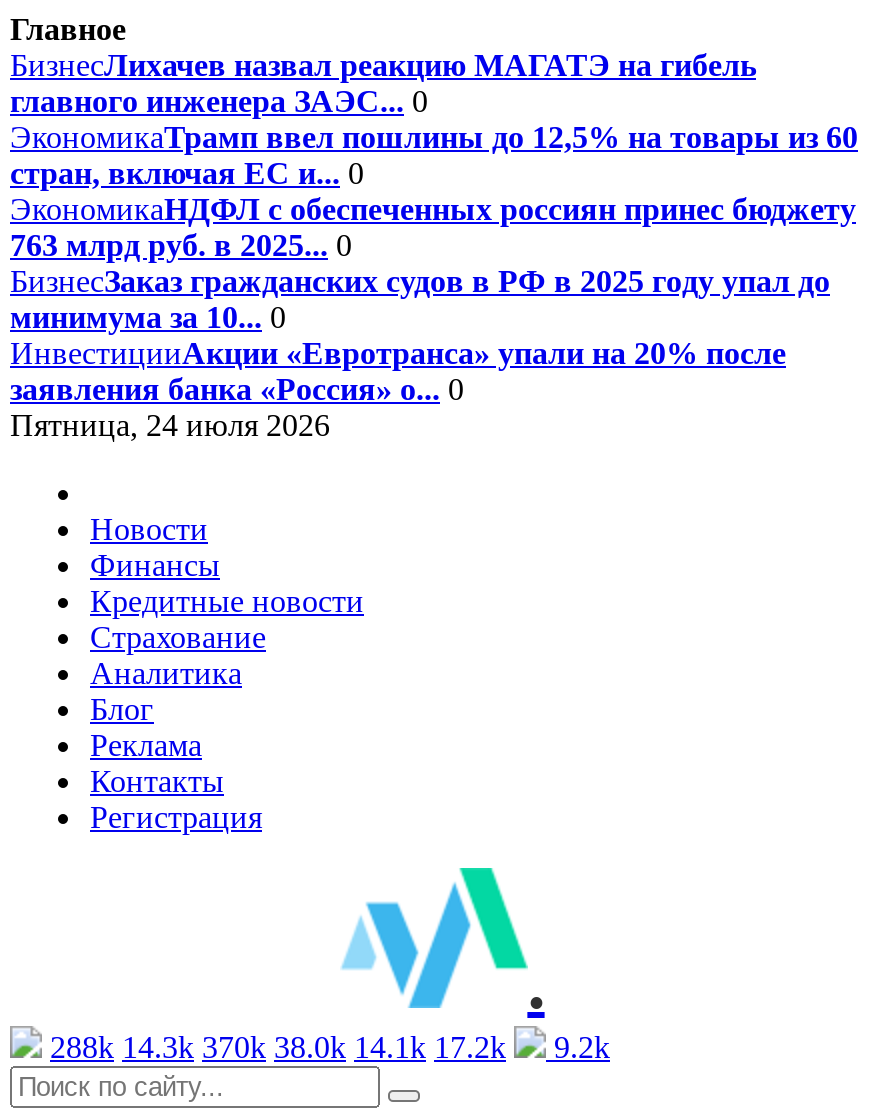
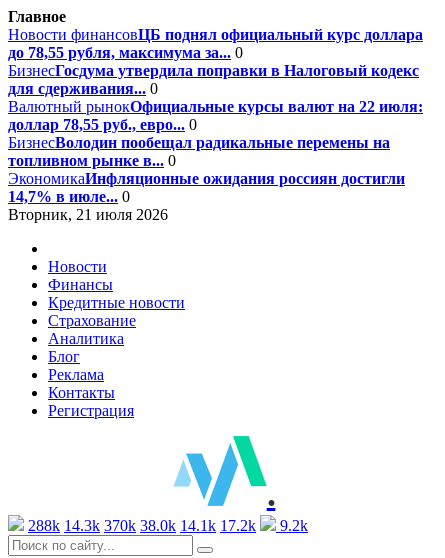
- БизнесЛихачев назвал реакцию МАГАТЭ на гибель
- главного инженера ЗАЭС... 0
- ЭкономикаТрамп ввел пошлины до 12,5% на товары из 60
- стран, включая ЕС и... 0
- ЭкономикаНДФЛ с обеспеченных россиян принес бюджету
- 763 млрд руб. в 2025... 0
- БизнесЗаказ гражданских судов в РФ в 2025 году упал до
- минимума за 10... 0
- ИнвестицииАкции «Евротранса» упали на 20% после
- заявления банка «Россия» о... 0
- Пятница, 24 июля 2026
+ Новости финансовЦБ поднял официальный курс доллара
+ до 78,55 рубля, максимума за... 0
+ БизнесГосдума утвердила поправки в Налоговый кодекс
+ для сдерживания... 0
+ Валютный рынокОфициальные курсы валют на 22 июля:
+ доллар 78,55 руб., евро... 0
+ БизнесВолодин пообещал радикальные перемены на
+ топливном рынке в... 0
+ ЭкономикаИнфляционные ожидания россиян достигли
+ 14,7% в июле... 0
+ Вторник, 21 июля 2026
